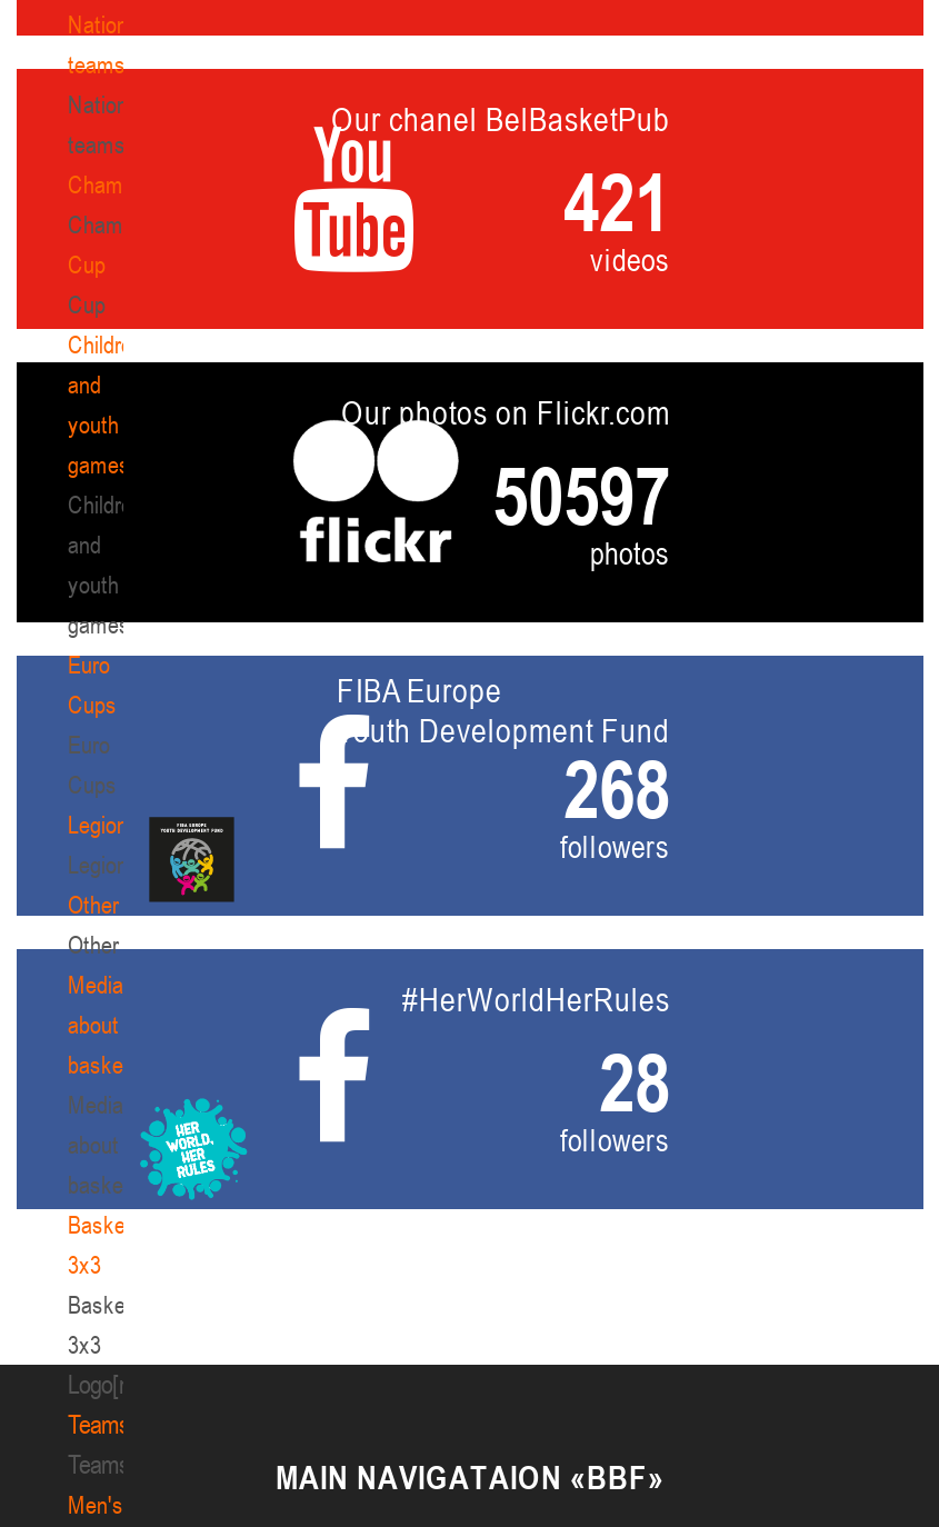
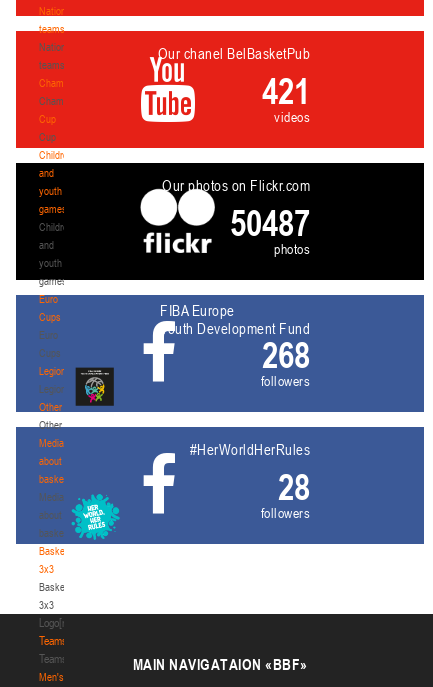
- 50597
+ 50487
